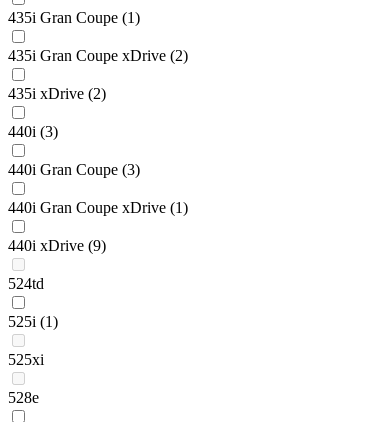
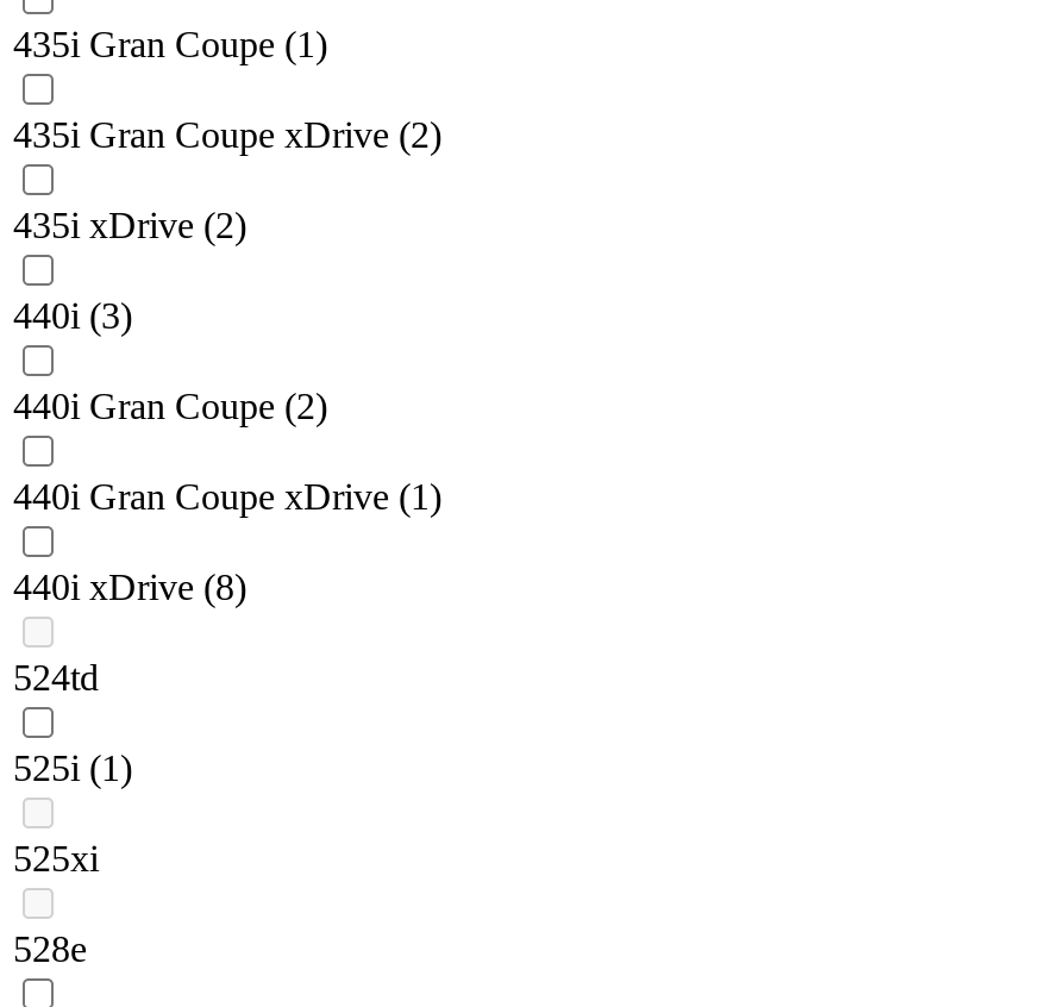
- 440i Gran Coupe (3)
+ 440i Gran Coupe (2)

- 440i xDrive (9)
+ 440i xDrive (8)
